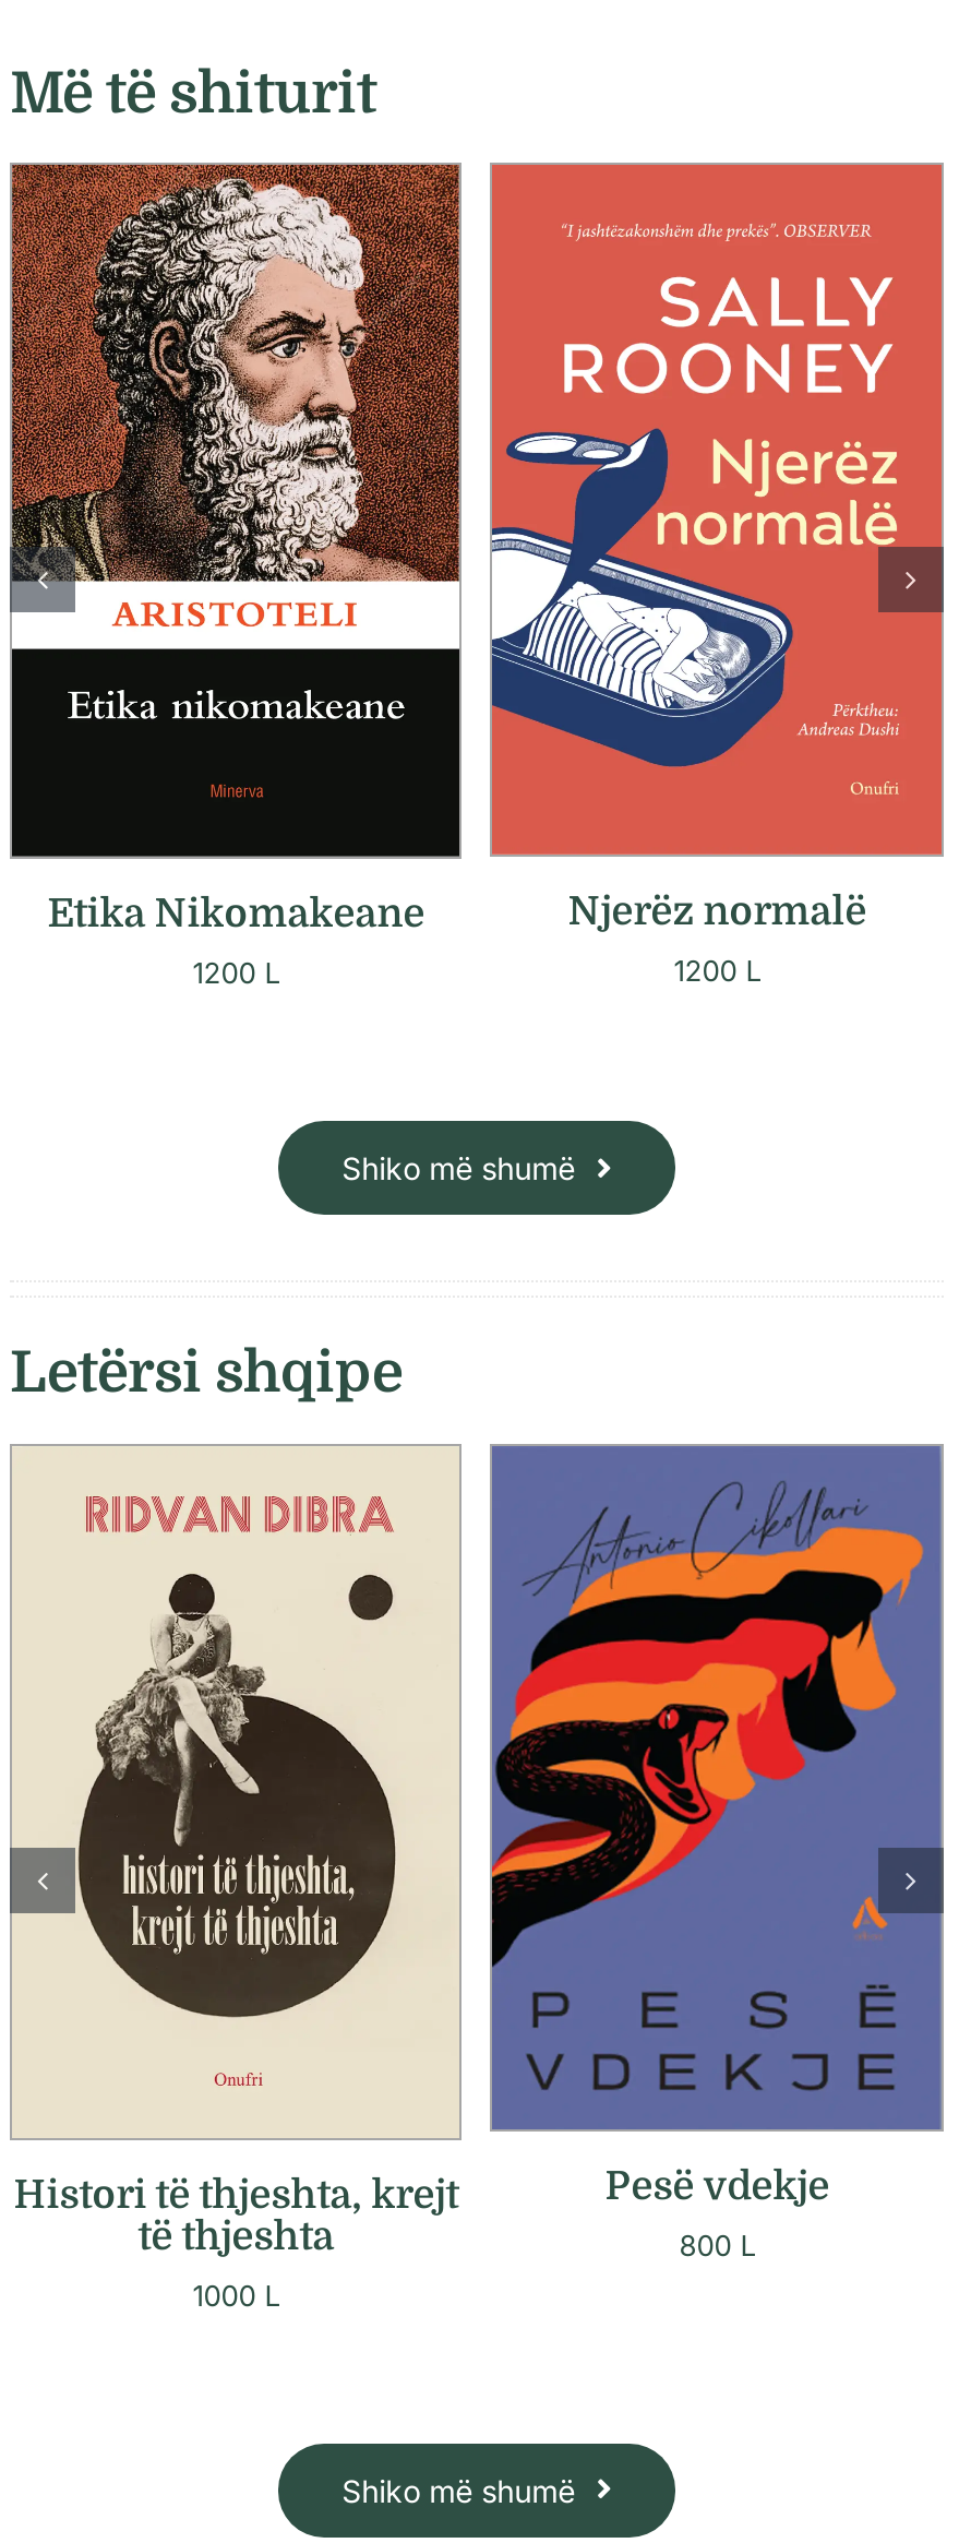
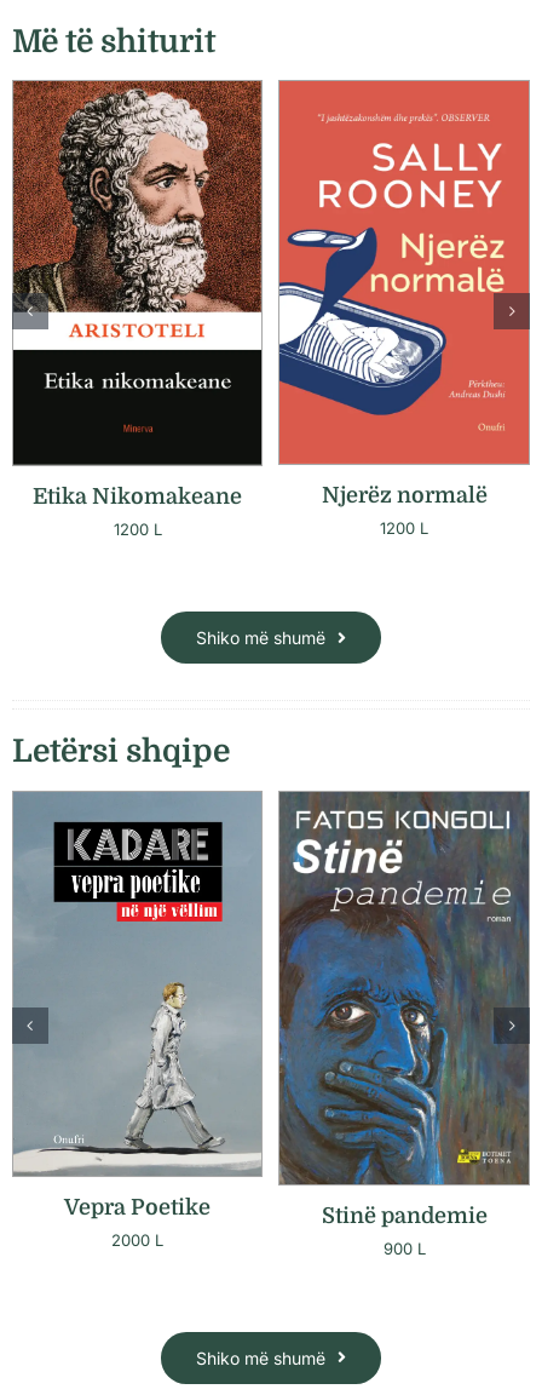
- [image]
- Histori të thjeshta, krejt
- të thjeshta
- 1000 L
+ [image]
+ Vepra Poetike
+ 2000 L

- [image]
- Pesë vdekje
- 800 L
+ [image]
+ Stinë pandemie
+ 900 L
